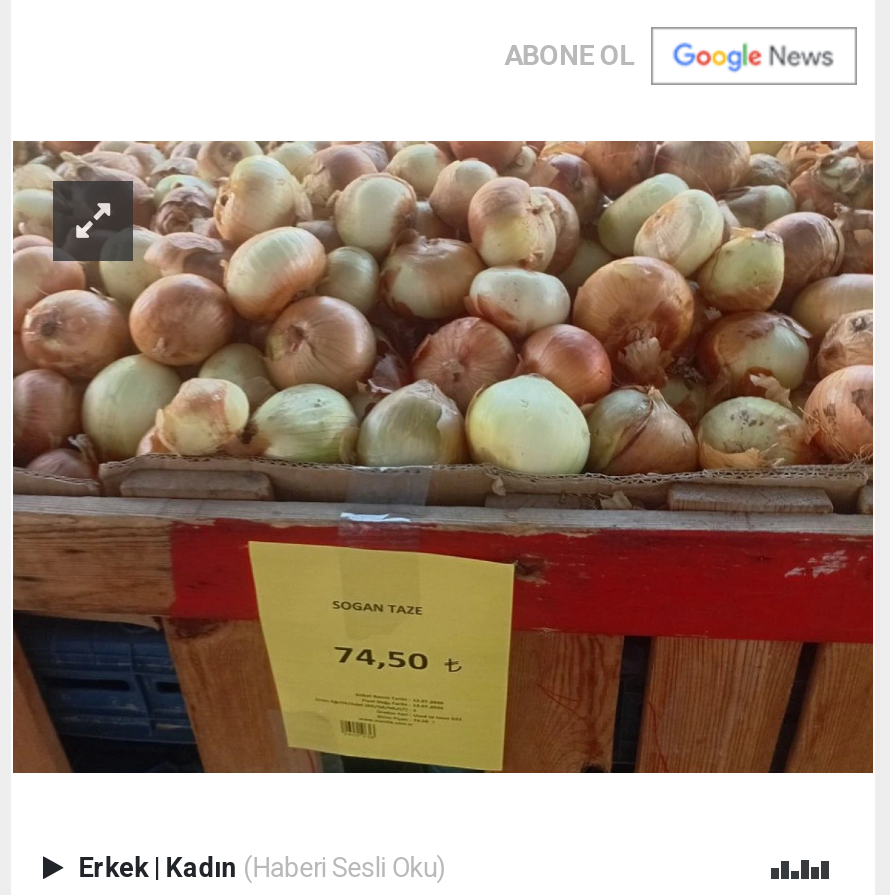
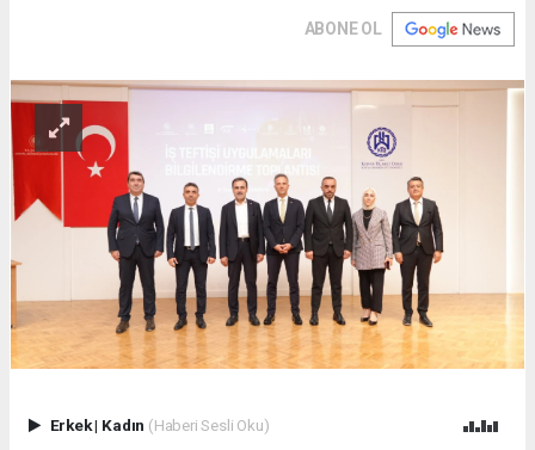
- [image]
+ [image]
